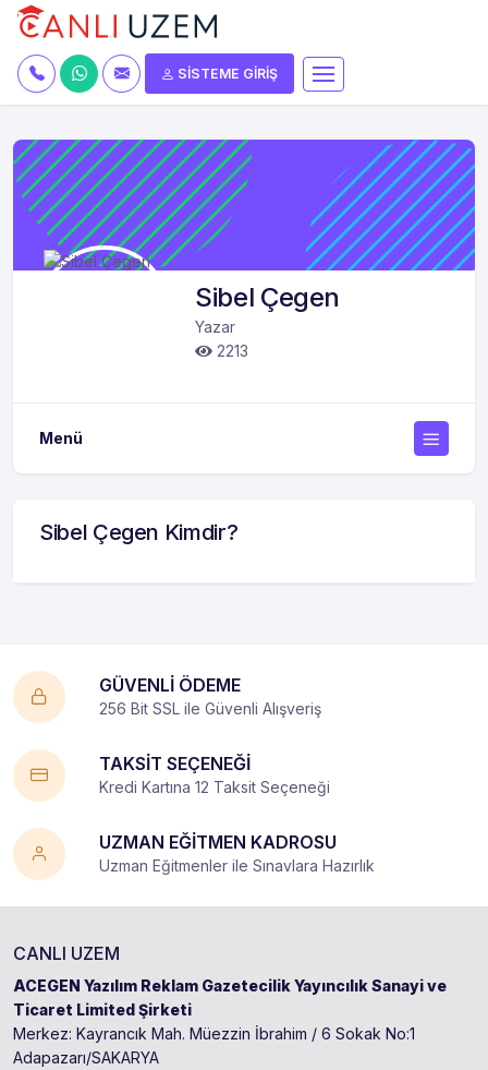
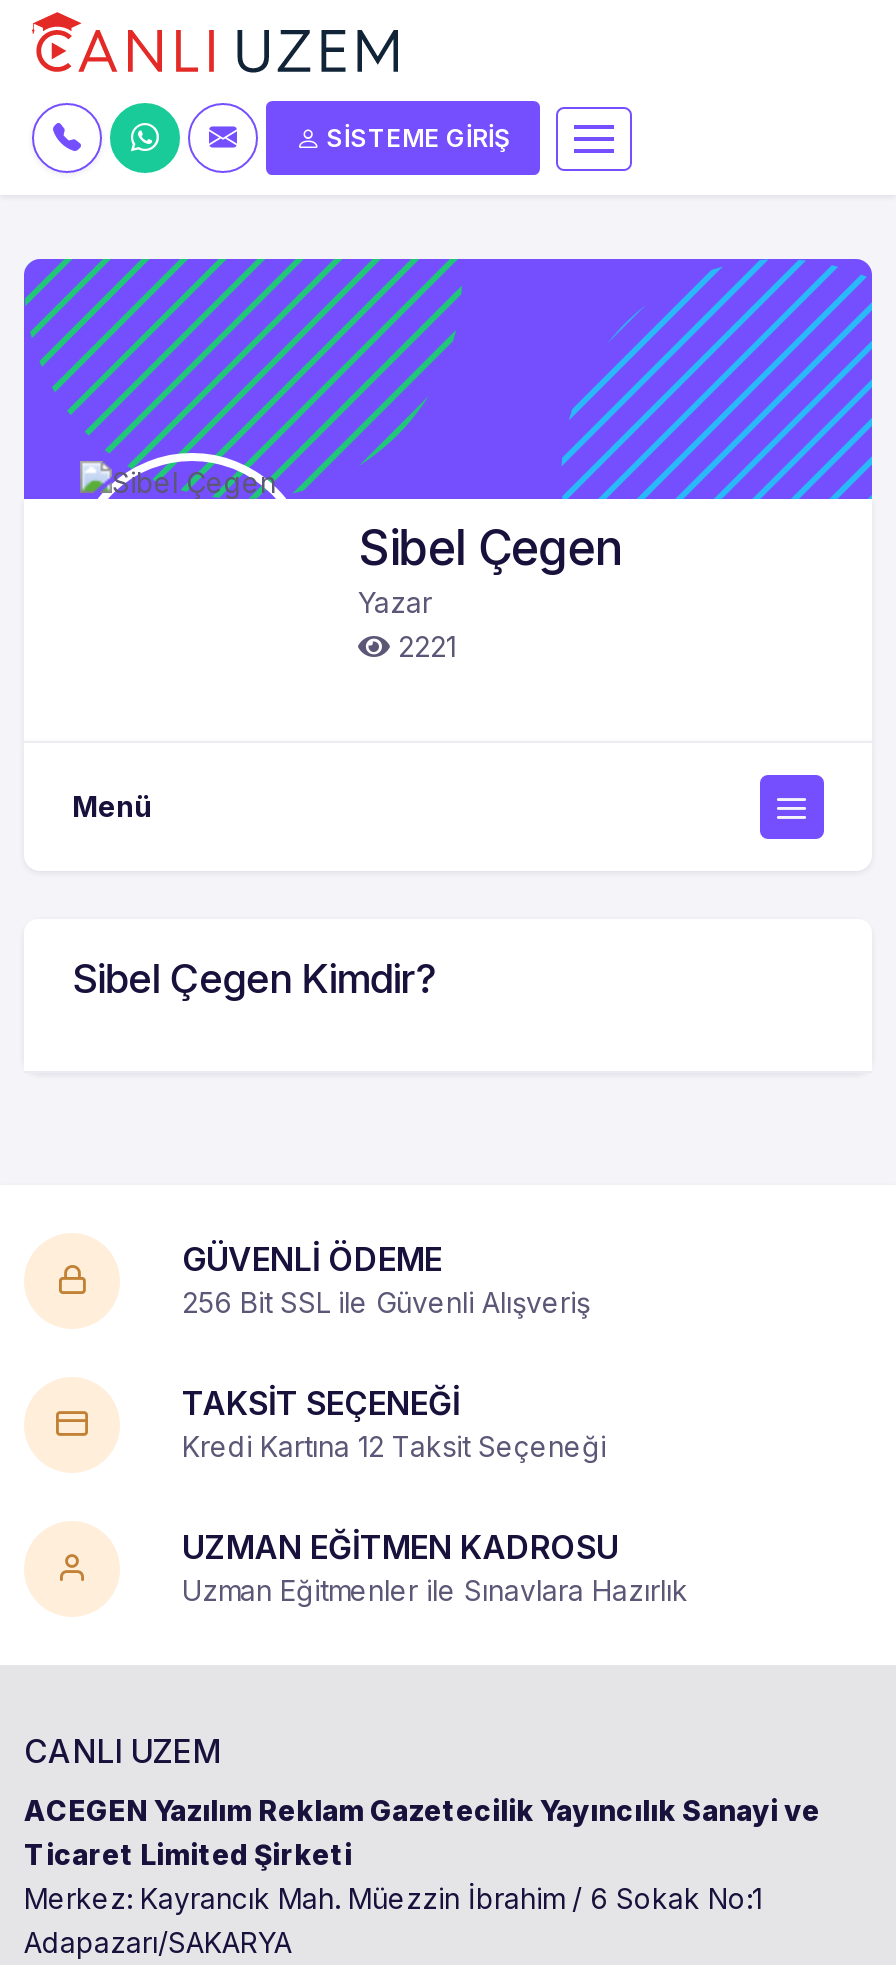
- 2213
+ 2221
